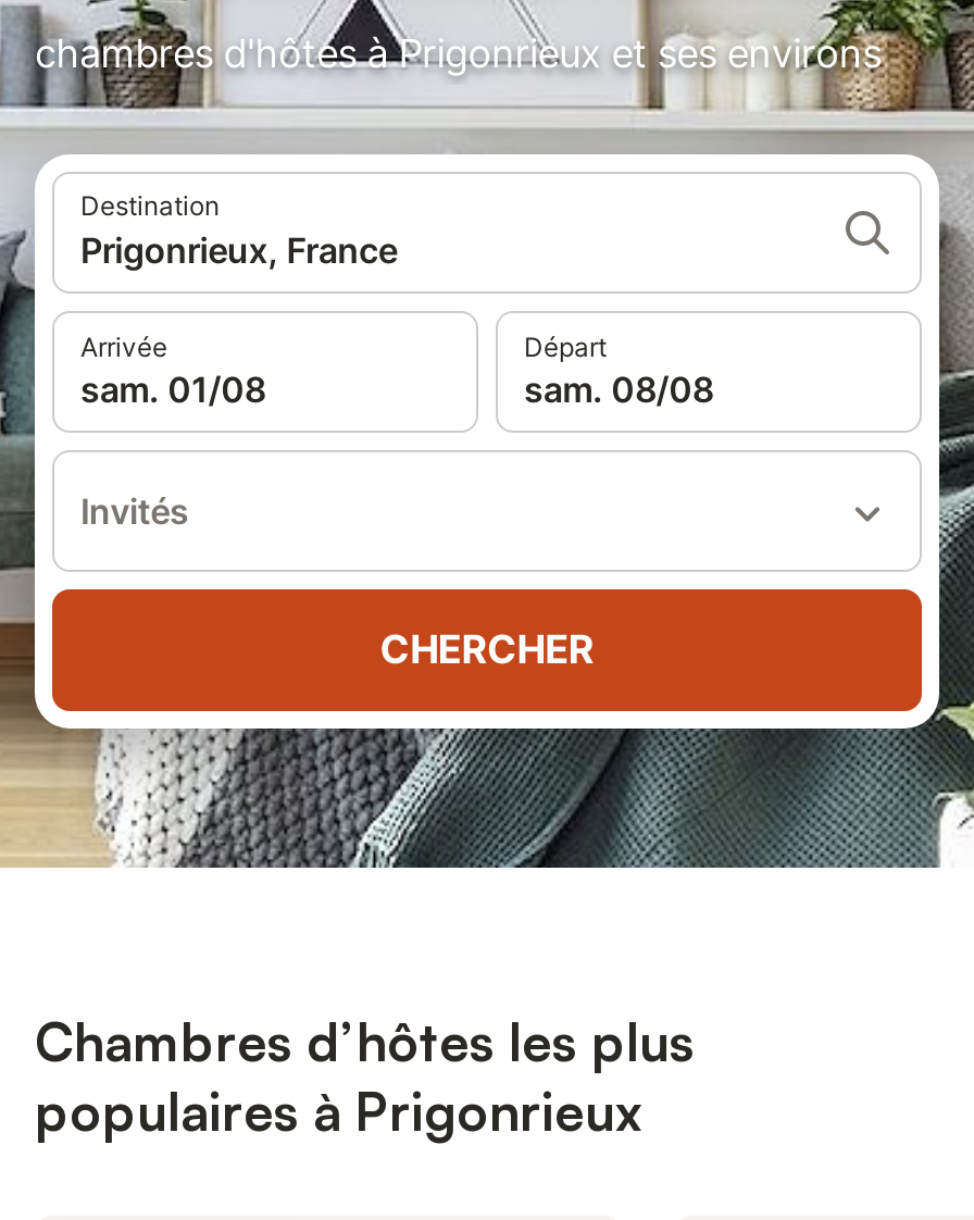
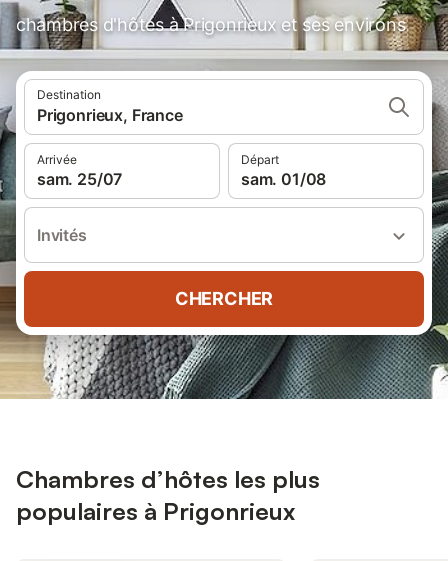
- sam. 01/08
+ sam. 25/07

- sam. 08/08
+ sam. 01/08
